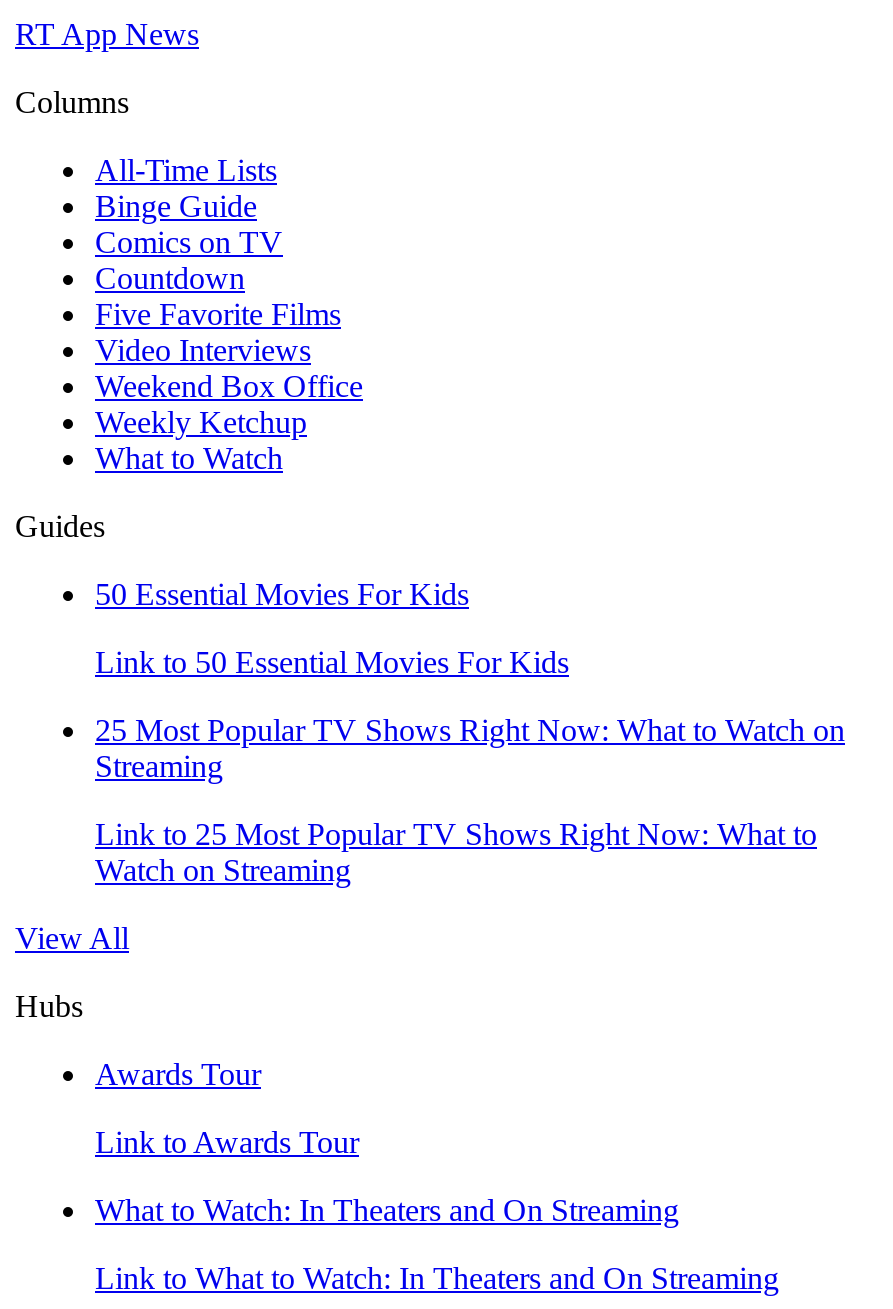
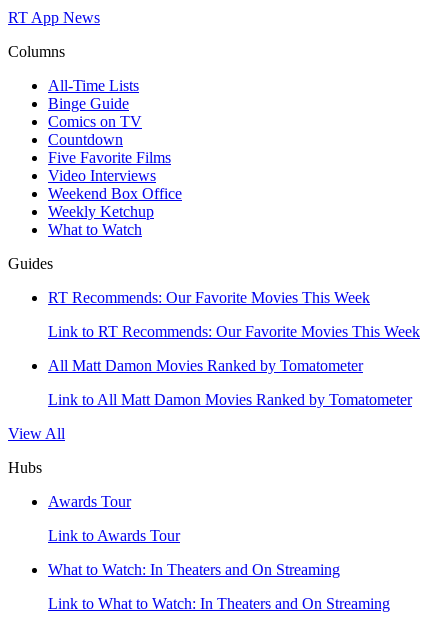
- 50 Essential Movies For Kids
+ RT Recommends: Our Favorite Movies This Week

- Link to 50 Essential Movies For Kids
+ Link to RT Recommends: Our Favorite Movies This Week

- 25 Most Popular TV Shows Right Now: What to Watch on
- Streaming
+ All Matt Damon Movies Ranked by Tomatometer

- Link to 25 Most Popular TV Shows Right Now: What to
- Watch on Streaming
+ Link to All Matt Damon Movies Ranked by Tomatometer
